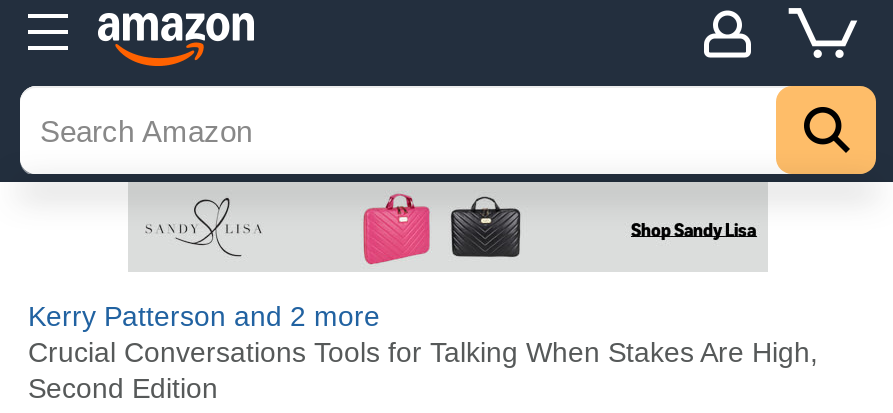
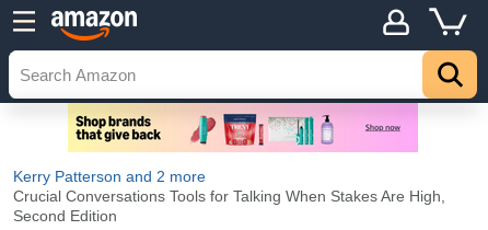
- [image]
+ [image]
